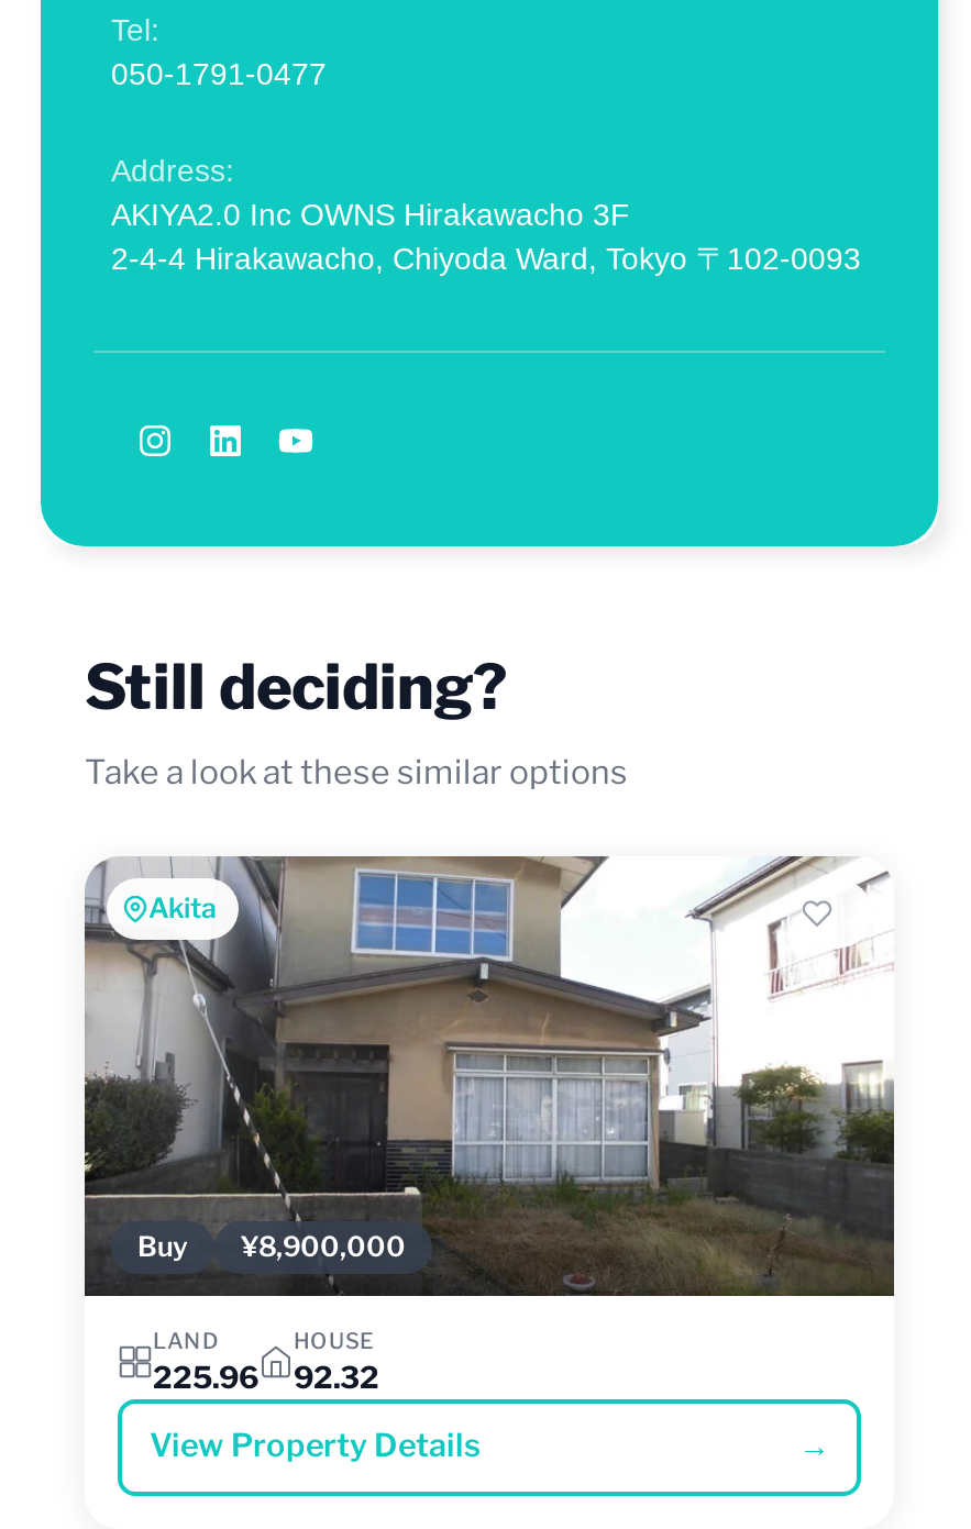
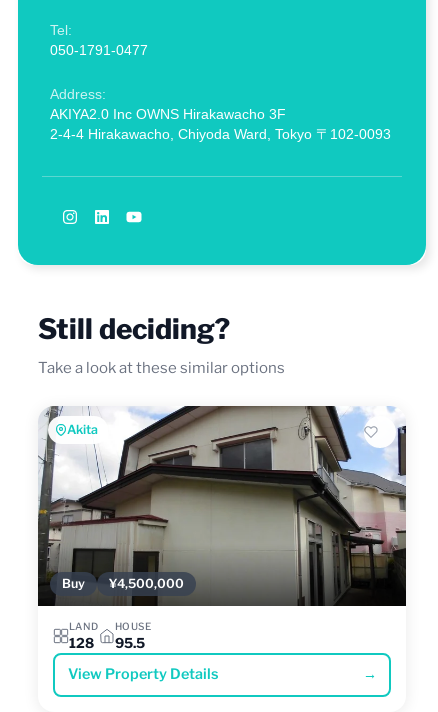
- [image]
- Buy ¥8,900,000
+ [image]
+ Buy ¥4,500,000

- 225.96
+ 128

- 92.32
+ 95.5
